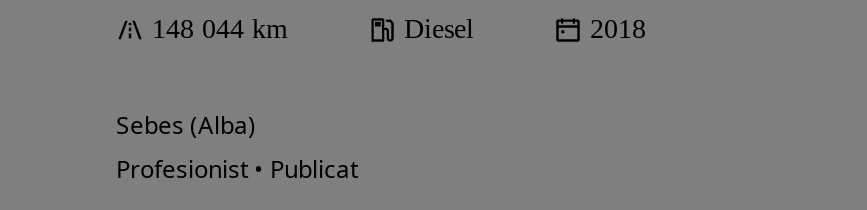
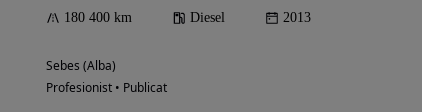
- 148 044 km
+ 180 400 km

- 2018
+ 2013
